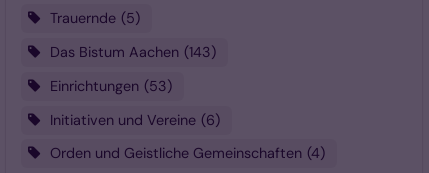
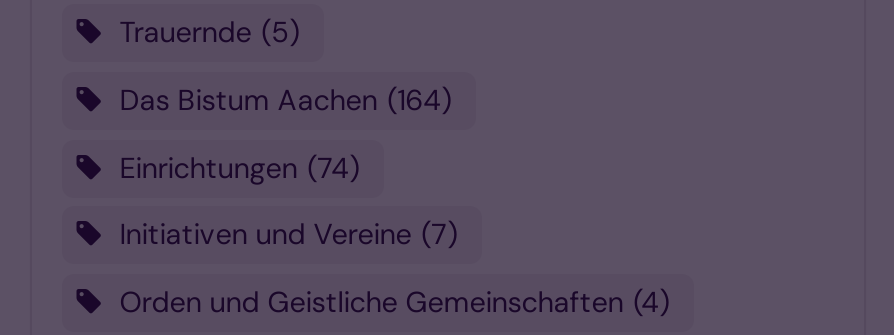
- Das Bistum Aachen 143
+ Das Bistum Aachen 164

- Einrichtungen 53
+ Einrichtungen 74

- Initiativen und Vereine 6
+ Initiativen und Vereine 7
